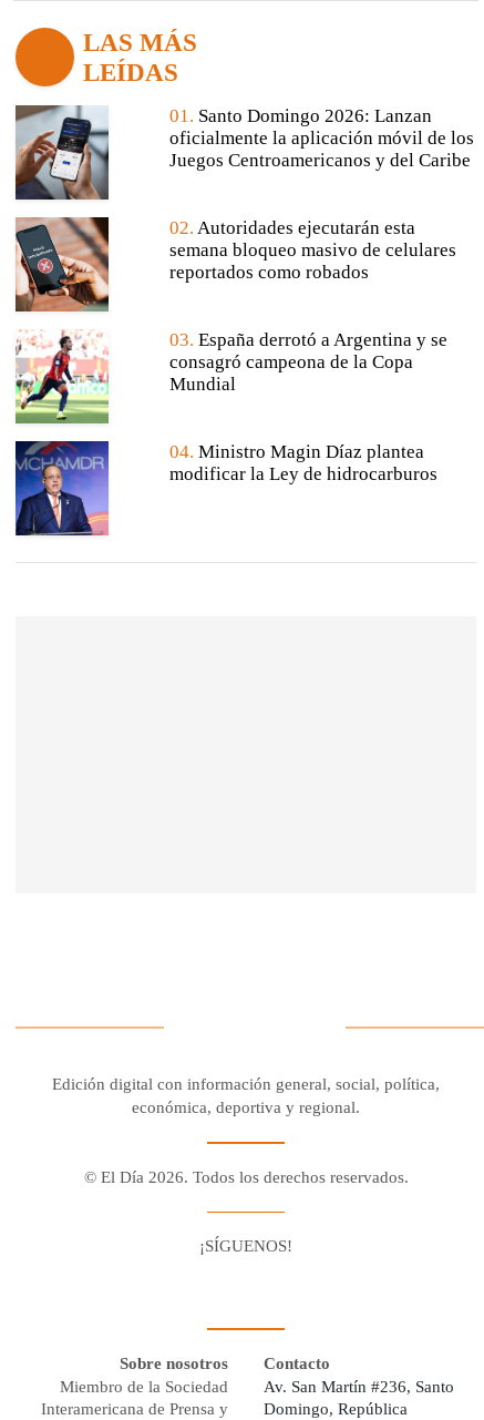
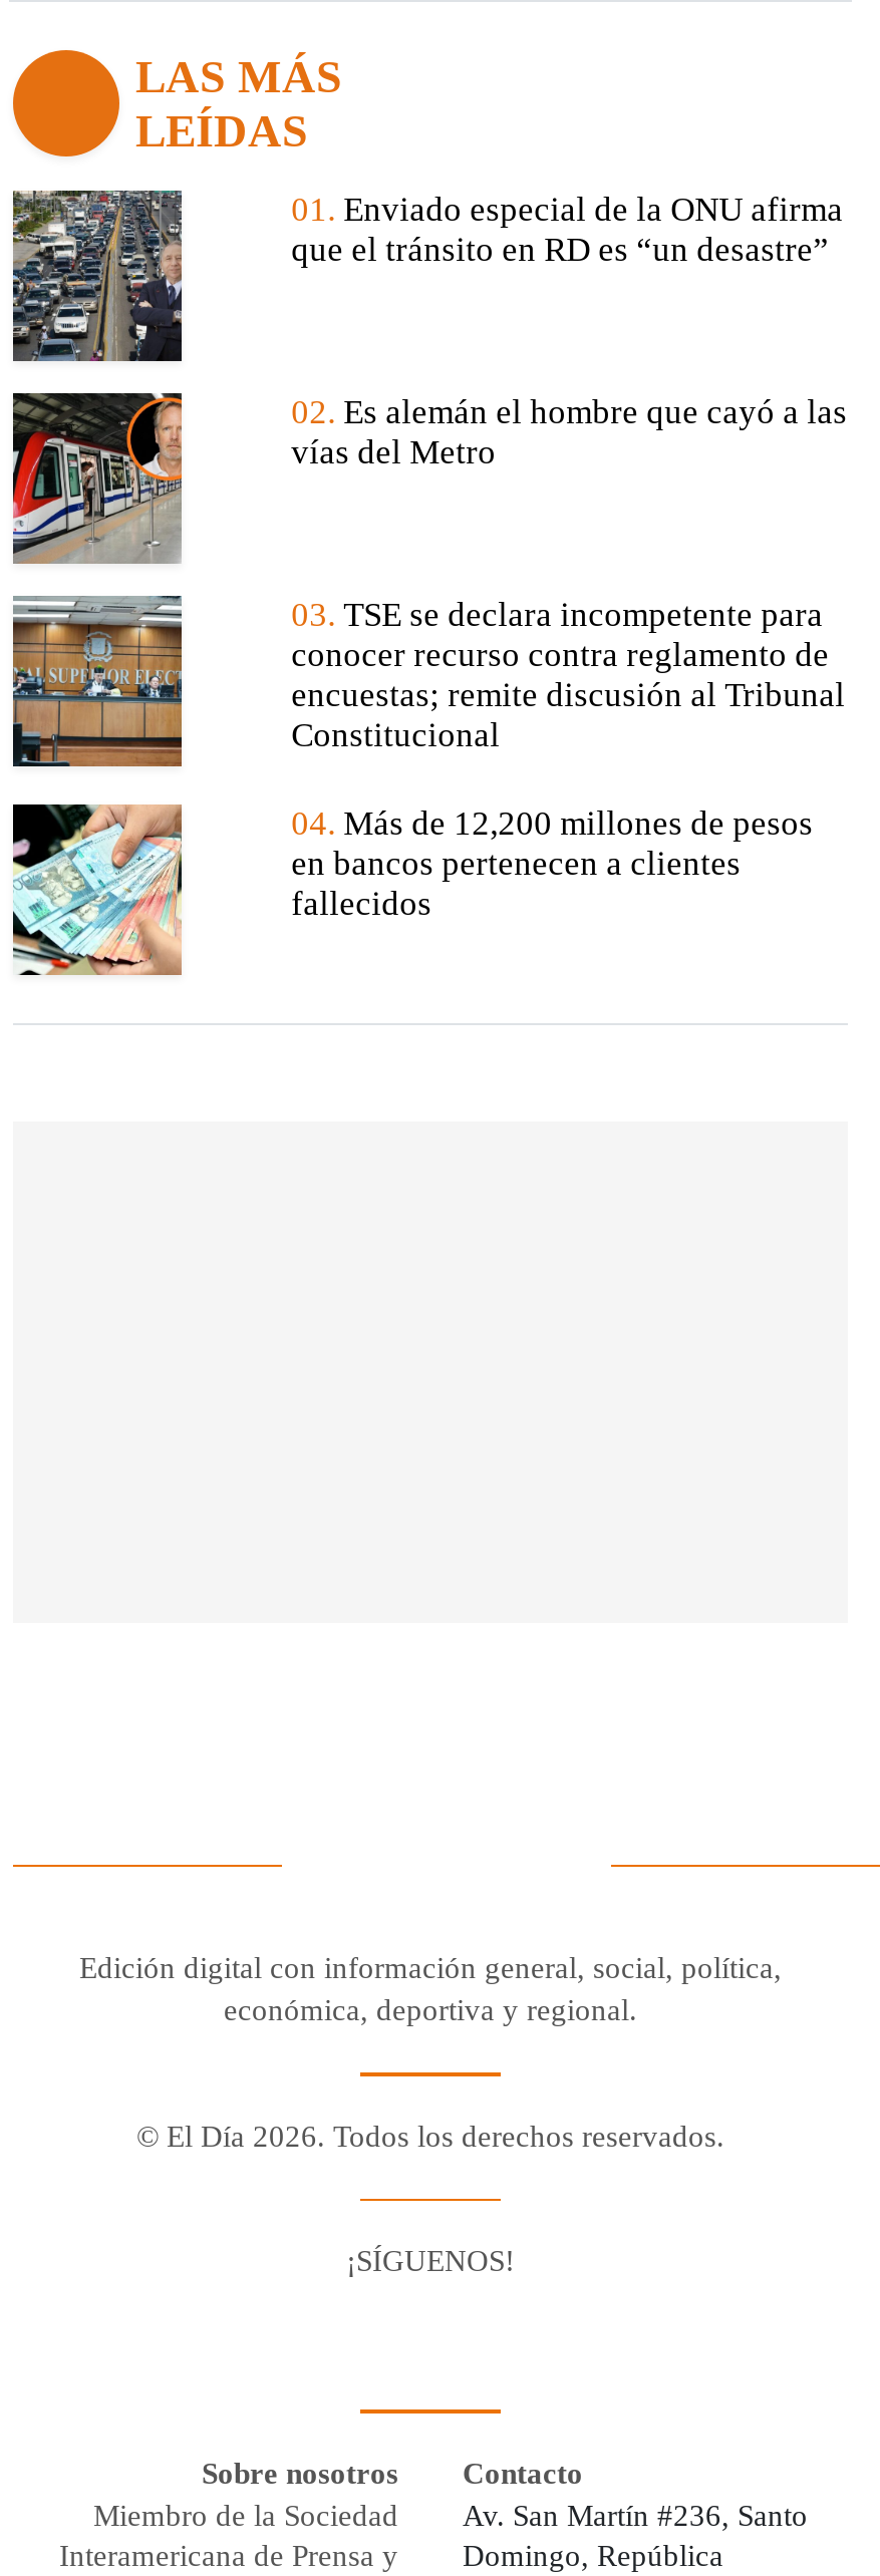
- [image]
+ [image]

- 01. Santo Domingo 2026: Lanzan
- oficialmente la aplicación móvil de los
- Juegos Centroamericanos y del Caribe
+ 01. Enviado especial de la ONU afirma
+ que el tránsito en RD es “un desastre”

- [image]
+ [image]

- 02. Autoridades ejecutarán esta
- semana bloqueo masivo de celulares
- reportados como robados
+ 02. Es alemán el hombre que cayó a las
+ vías del Metro

- [image]
+ [image]

- 03. España derrotó a Argentina y se
- consagró campeona de la Copa
- Mundial
+ 03. TSE se declara incompetente para
+ conocer recurso contra reglamento de
+ encuestas; remite discusión al Tribunal
+ Constitucional

- [image]
+ [image]

- 04. Ministro Magin Díaz plantea
- modificar la Ley de hidrocarburos
+ 04. Más de 12,200 millones de pesos
+ en bancos pertenecen a clientes
+ fallecidos
